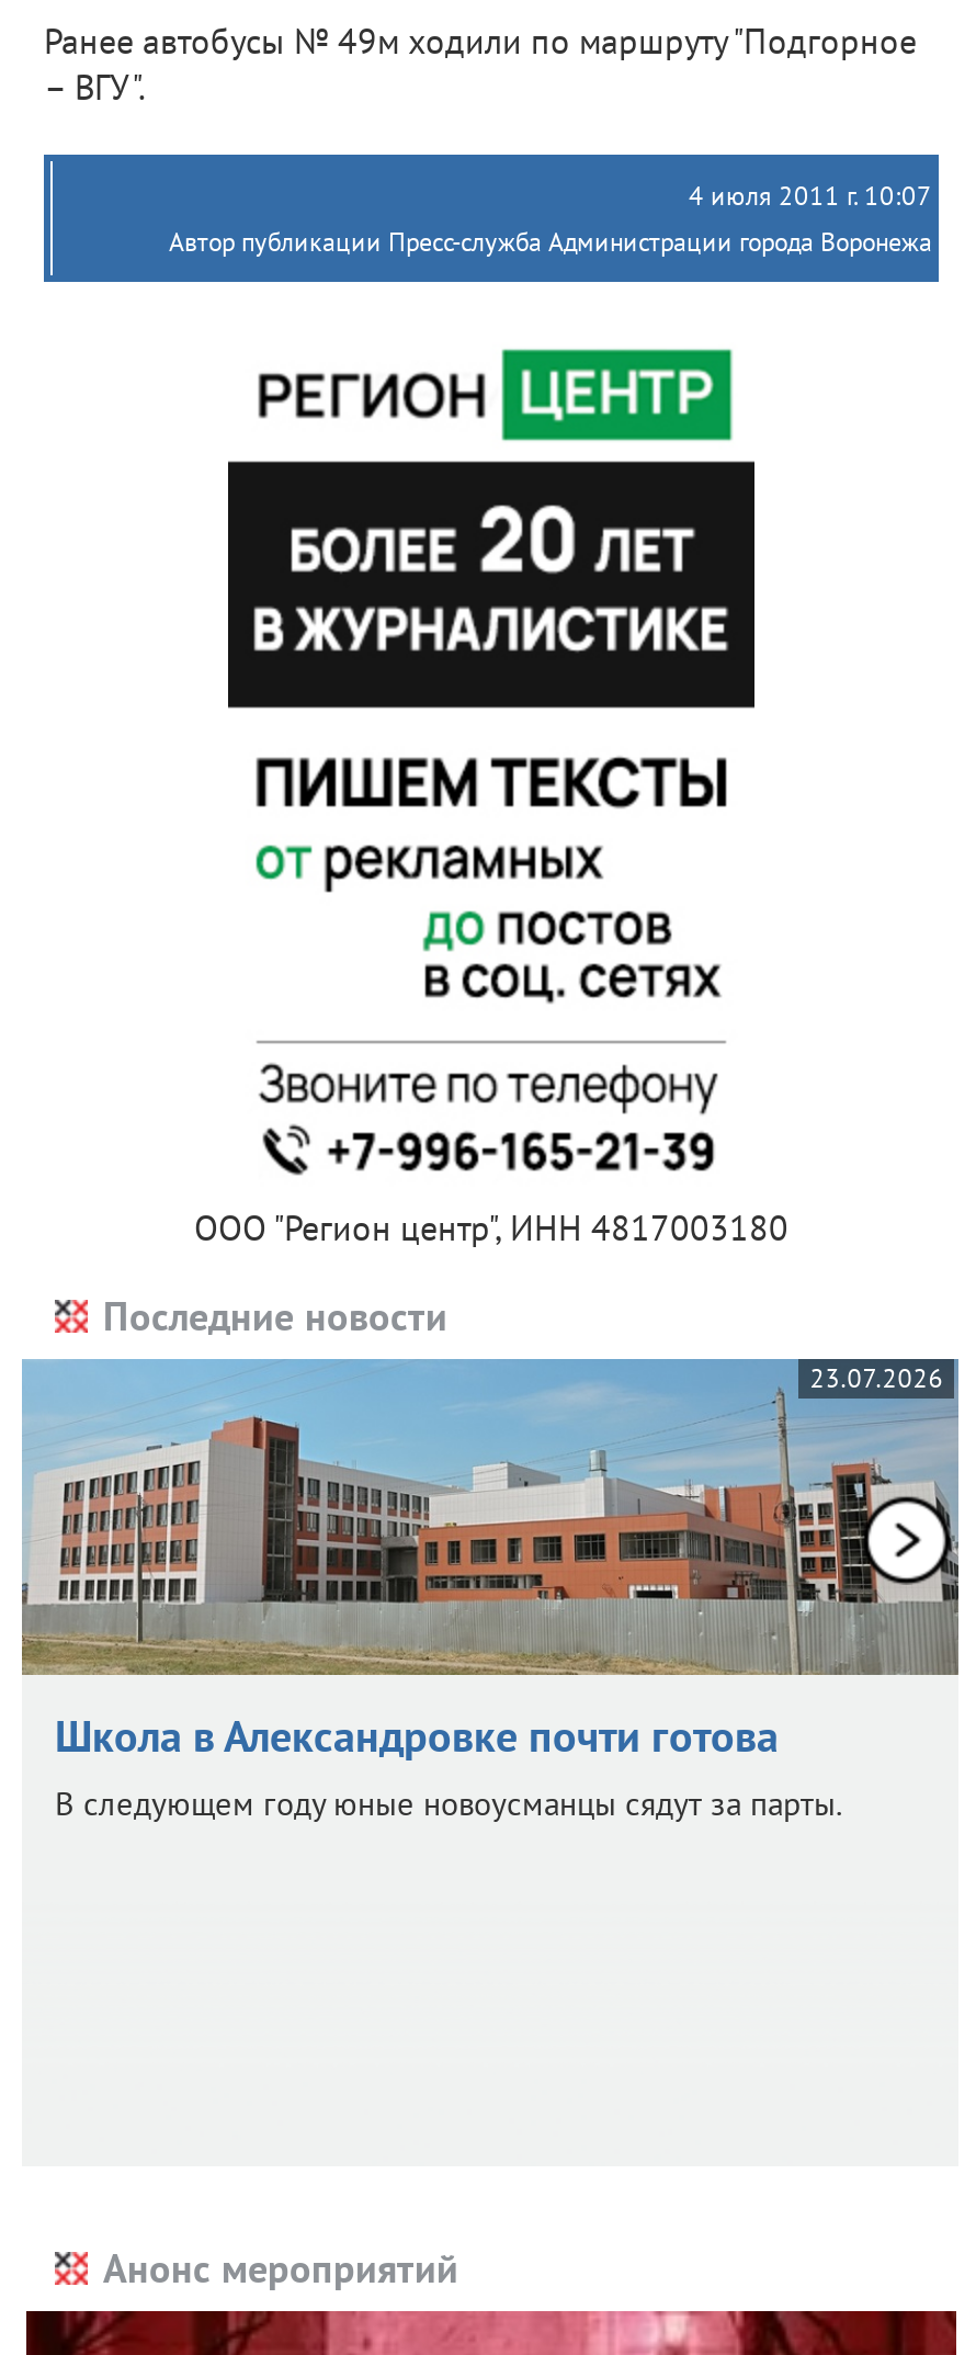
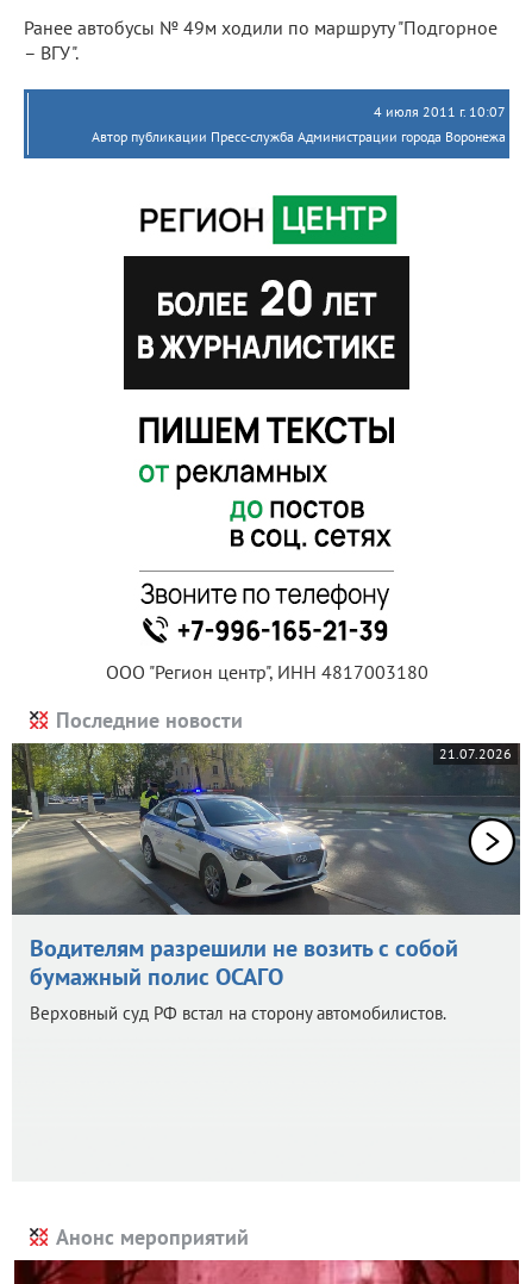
- [image]
- 23.07.2026
+ [image]
+ 21.07.2026

- Школа в Александровке почти готова
- В следующем году юные новоусманцы сядут за парты.
+ Водителям разрешили не возить с собой
+ бумажный полис ОСАГО
+ Верховный суд РФ встал на сторону автомобилистов.
